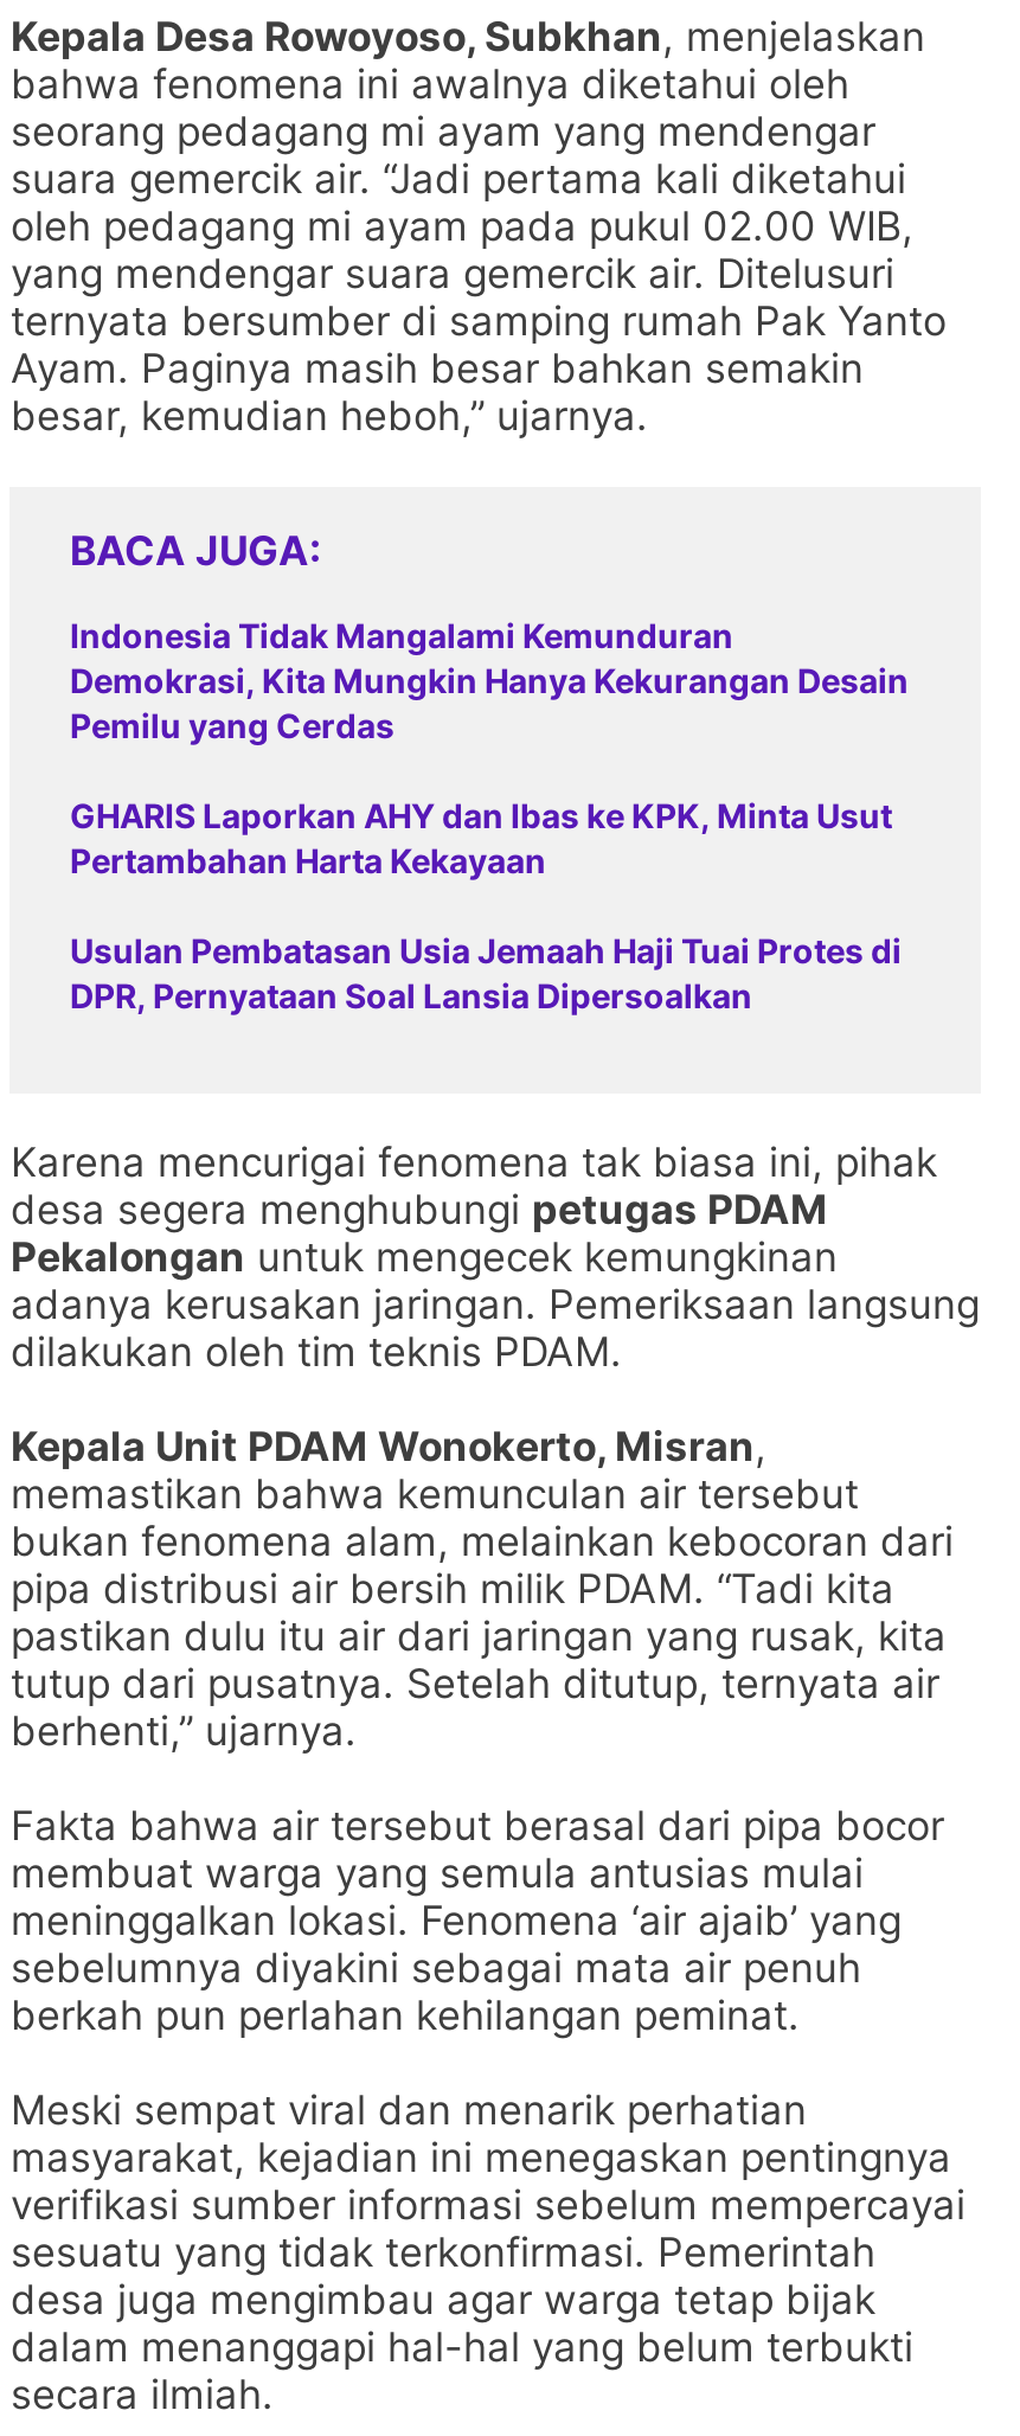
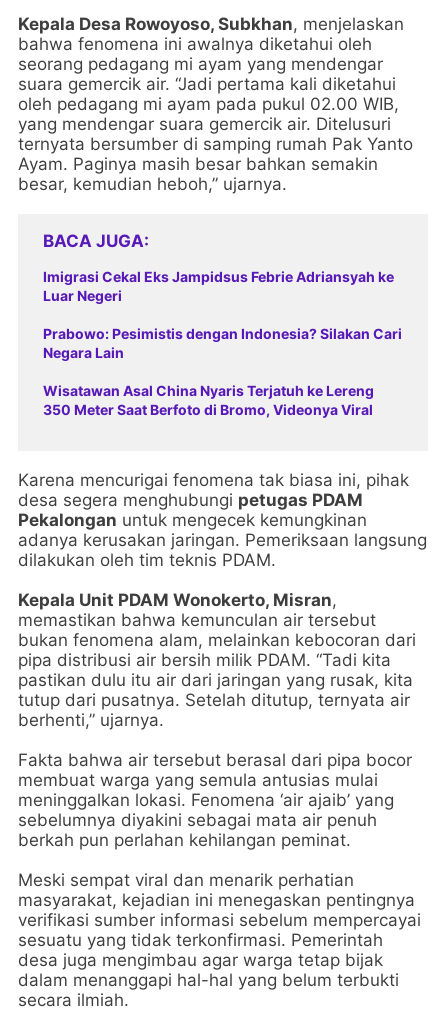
- Indonesia Tidak Mangalami Kemunduran
- Demokrasi, Kita Mungkin Hanya Kekurangan Desain
- Pemilu yang Cerdas
+ Imigrasi Cekal Eks Jampidsus Febrie Adriansyah ke
+ Luar Negeri

- GHARIS Laporkan AHY dan Ibas ke KPK, Minta Usut
- Pertambahan Harta Kekayaan
+ Prabowo: Pesimistis dengan Indonesia? Silakan Cari
+ Negara Lain

- Usulan Pembatasan Usia Jemaah Haji Tuai Protes di
- DPR, Pernyataan Soal Lansia Dipersoalkan
+ Wisatawan Asal China Nyaris Terjatuh ke Lereng
+ 350 Meter Saat Berfoto di Bromo, Videonya Viral
